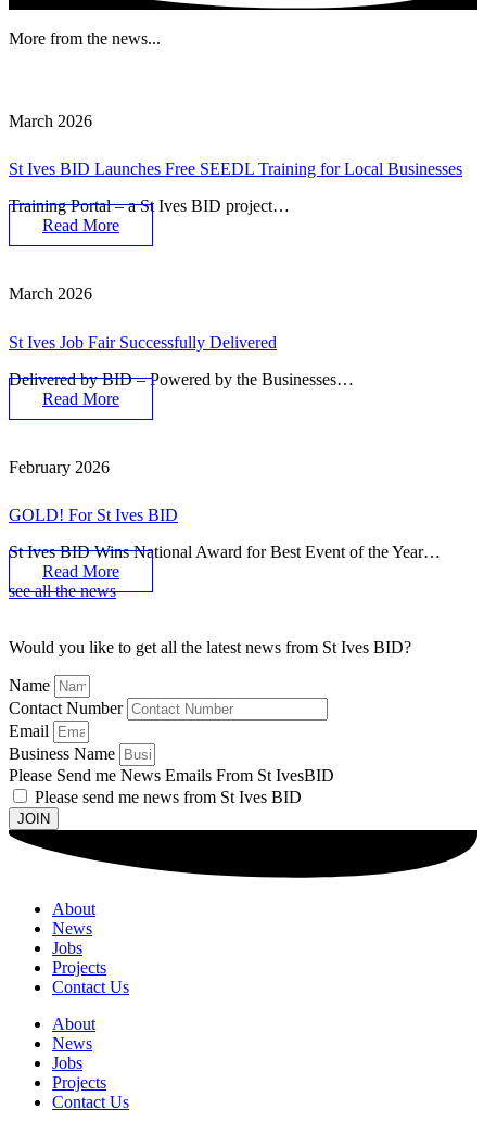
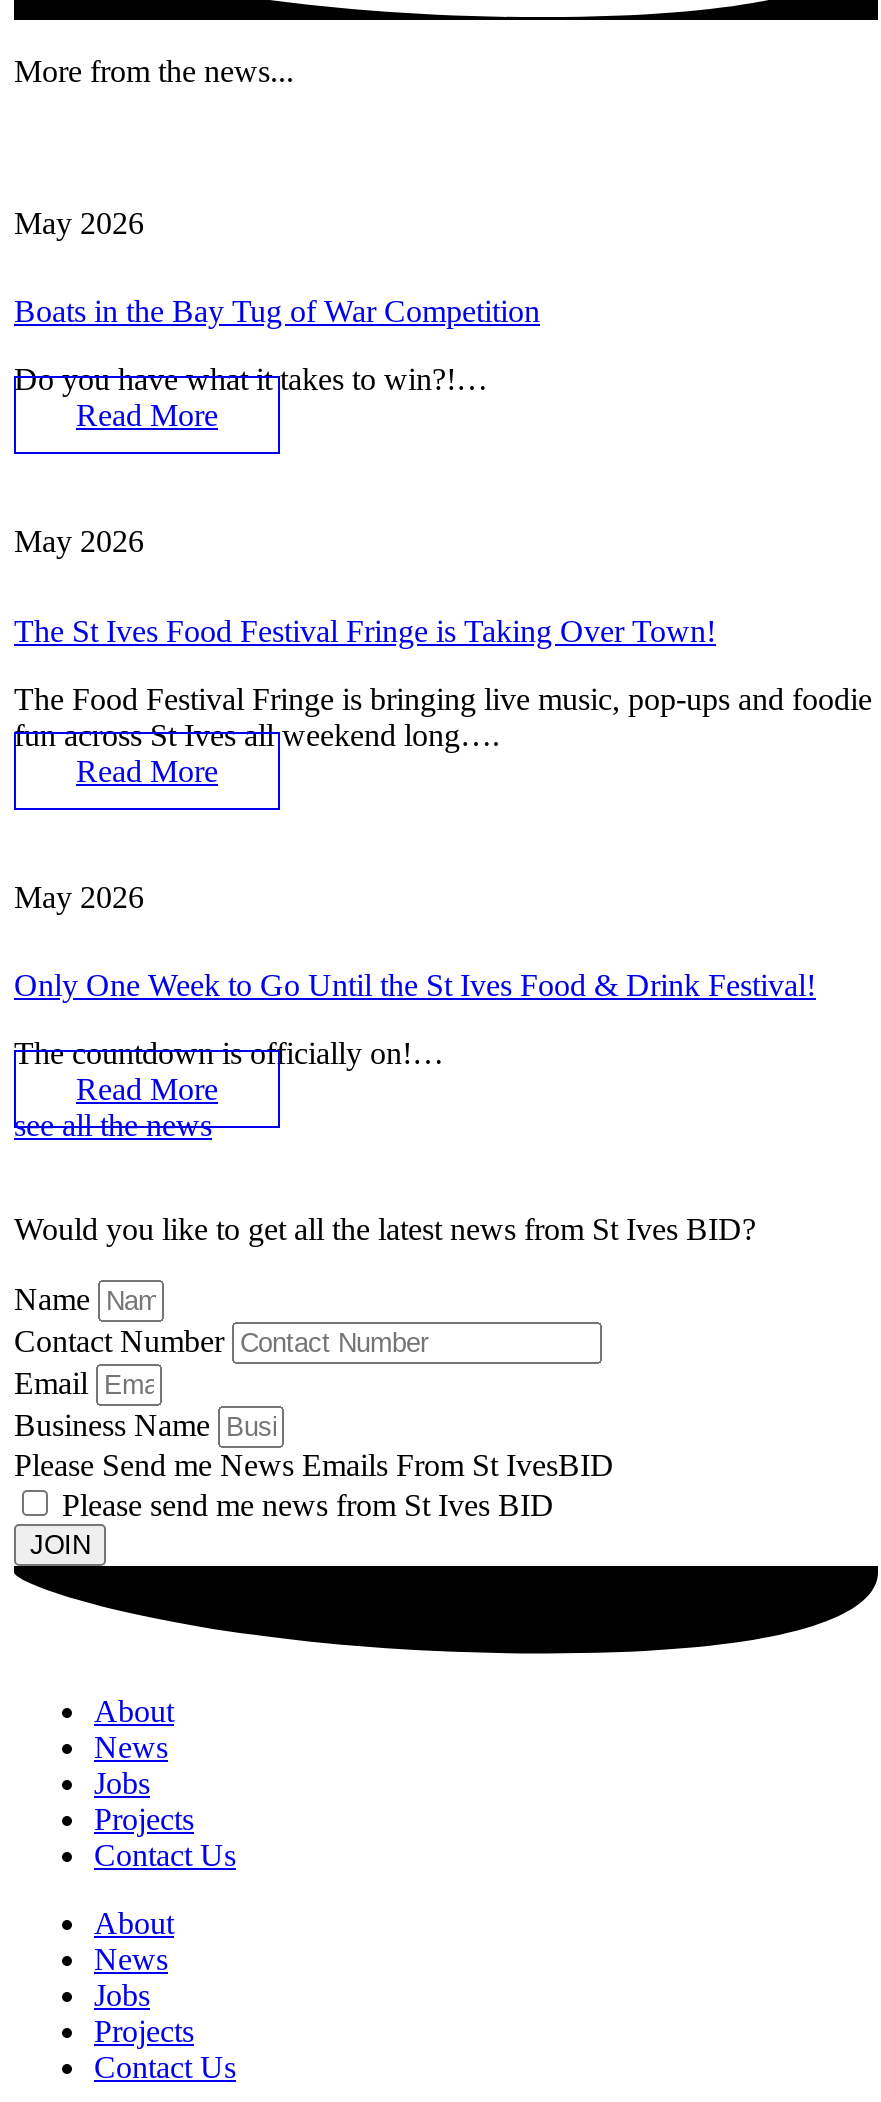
- March 2026
+ May 2026

- St Ives BID Launches Free SEEDL Training for Local Businesses
+ Boats in the Bay Tug of War Competition

- Training Portal – a St Ives BID project…
+ Do you have what it takes to win?!…

- March 2026
+ May 2026

- St Ives Job Fair Successfully Delivered
+ The St Ives Food Festival Fringe is Taking Over Town!

- Delivered by BID – Powered by the Businesses…
+ The Food Festival Fringe is bringing live music, pop-ups and foodie
+ fun across St Ives all weekend long….

- February 2026
+ May 2026

- GOLD! For St Ives BID
+ Only One Week to Go Until the St Ives Food & Drink Festival!

- St Ives BID Wins National Award for Best Event of the Year…
+ The countdown is officially on!…
